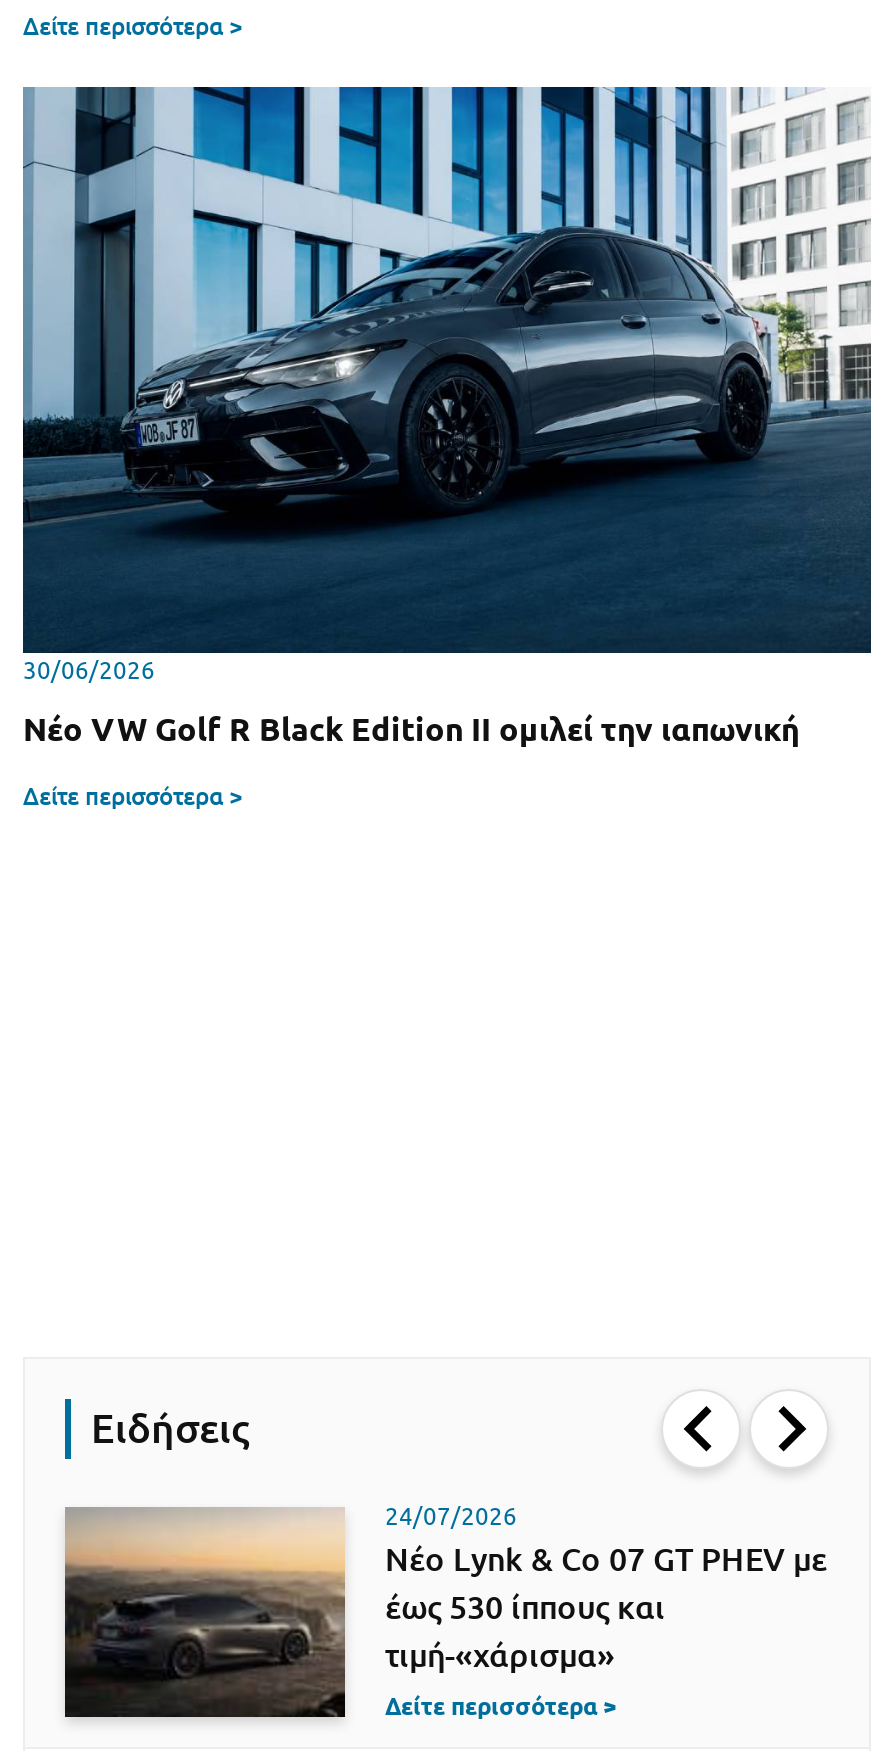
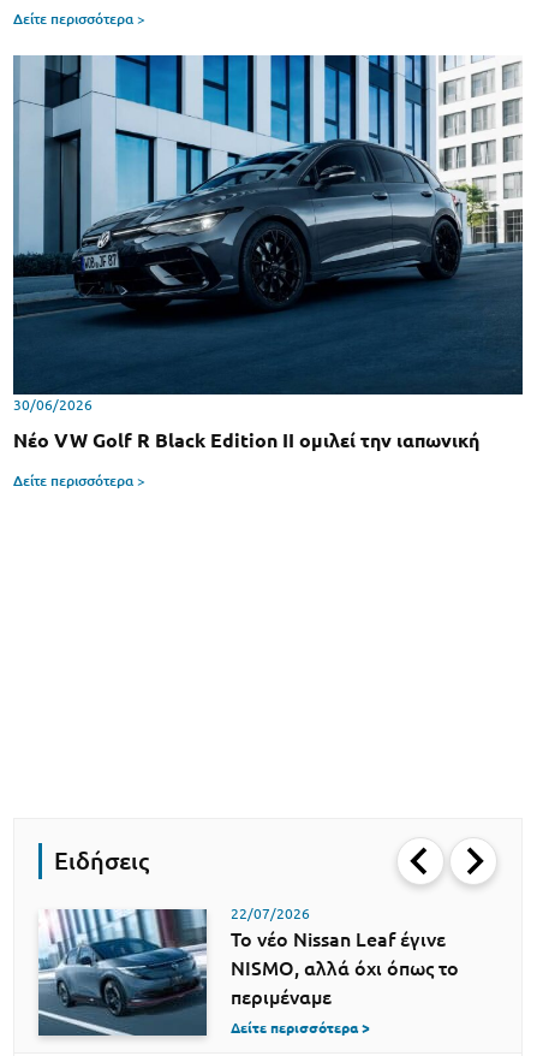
- [image]
- 24/07/2026
- Νέο Lynk & Co 07 GT PHEV με
- έως 530 ίππους και
- τιμή-«χάρισμα»
+ [image]
+ 22/07/2026
+ Το νέο Nissan Leaf έγινε
+ NISMO, αλλά όχι όπως το
+ περιμέναμε
